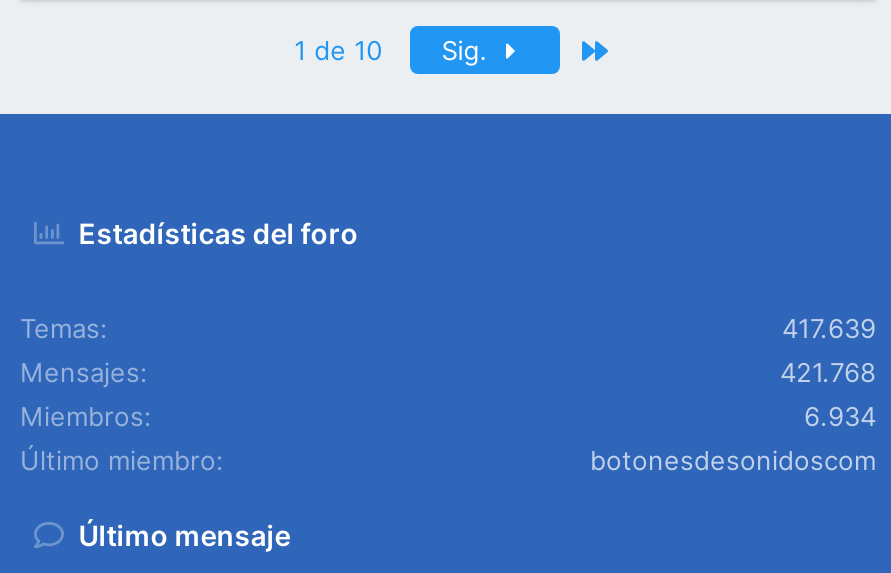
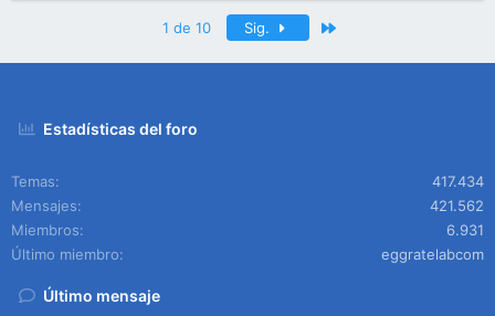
- 417.639
+ 417.434

- 421.768
+ 421.562

- 6.934
+ 6.931

- botonesdesonidoscom
+ eggratelabcom
